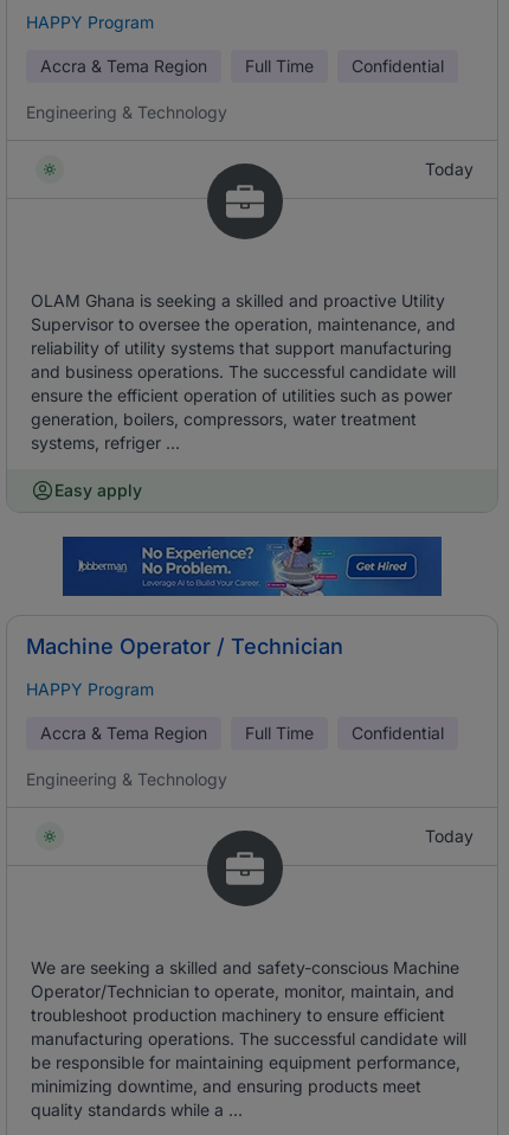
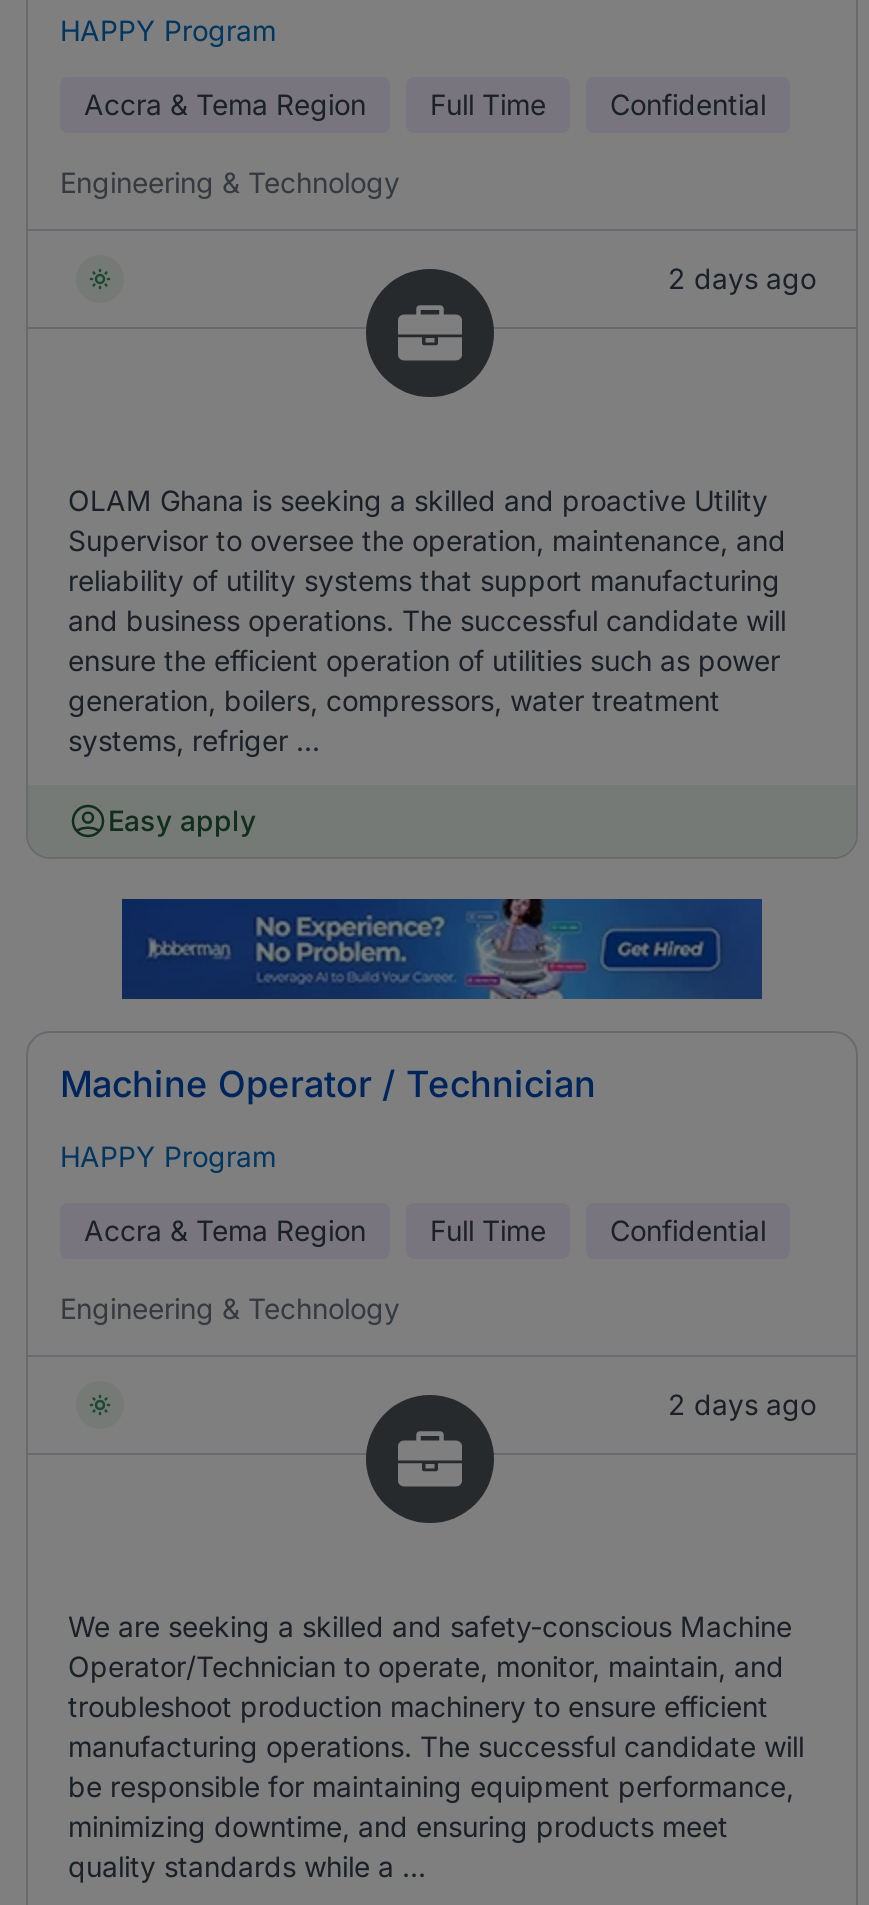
- Today
+ 2 days ago

- Today
+ 2 days ago
